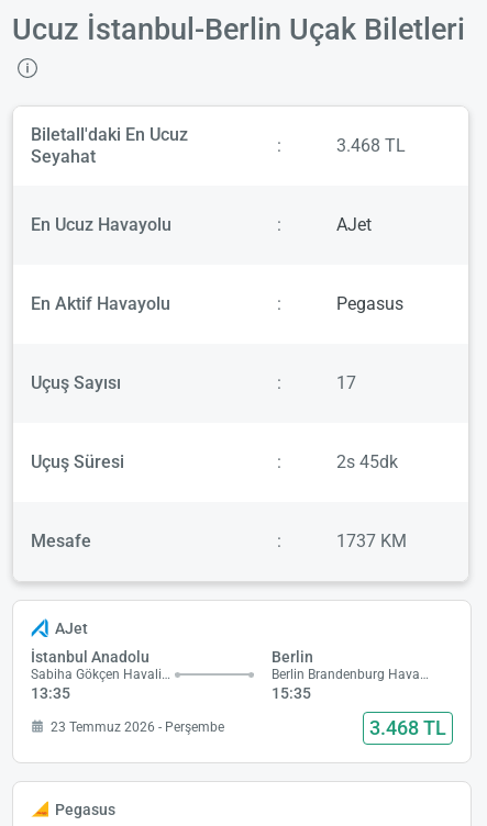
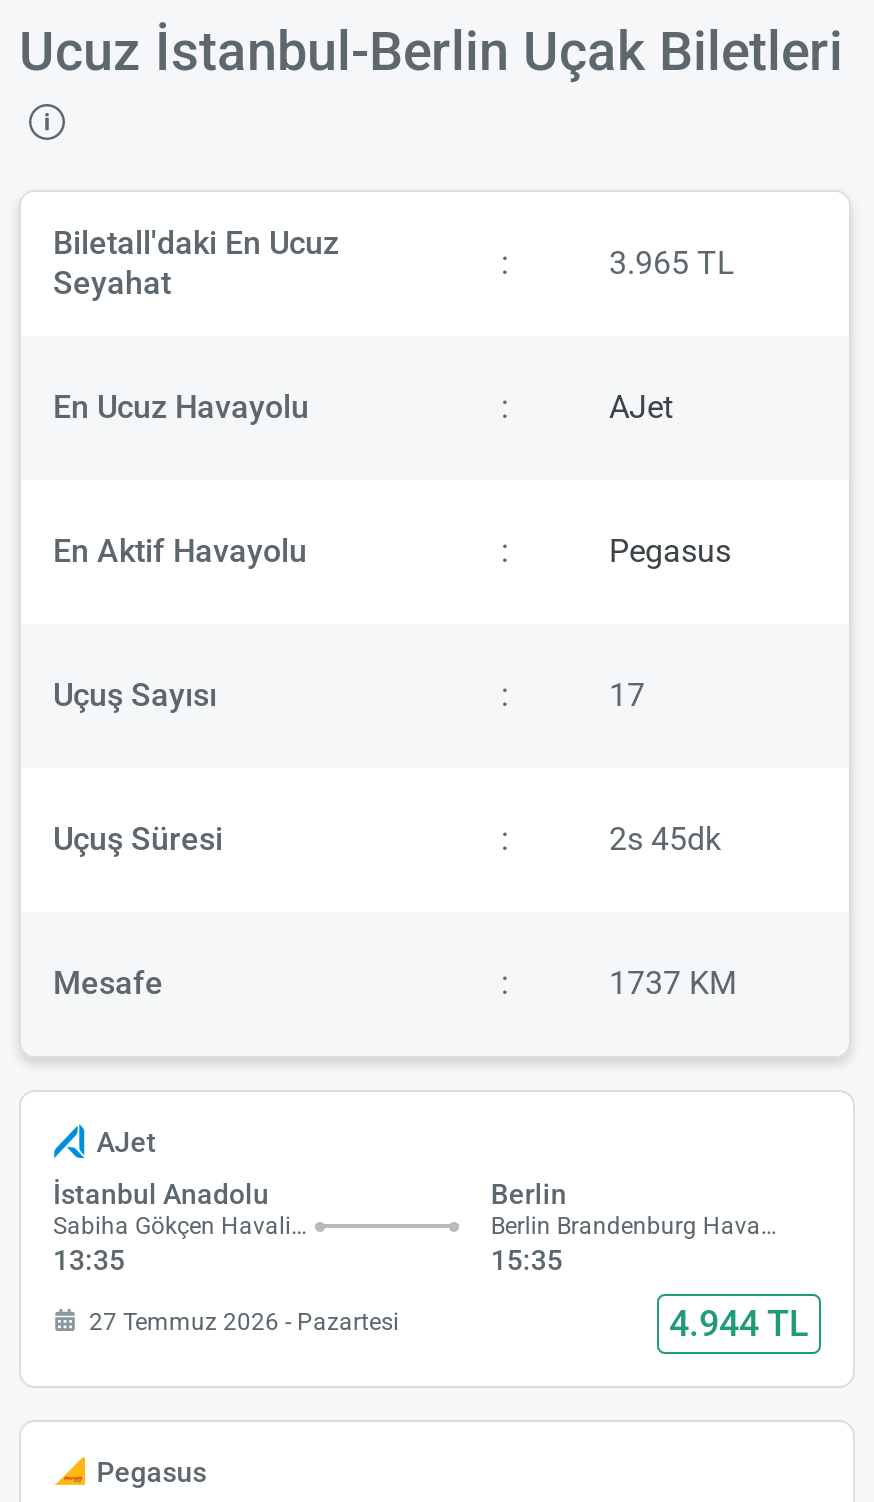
- 3.468 TL
+ 3.965 TL

- 23 Temmuz 2026 - Perşembe
+ 27 Temmuz 2026 - Pazartesi

- 3.468 TL
+ 4.944 TL
